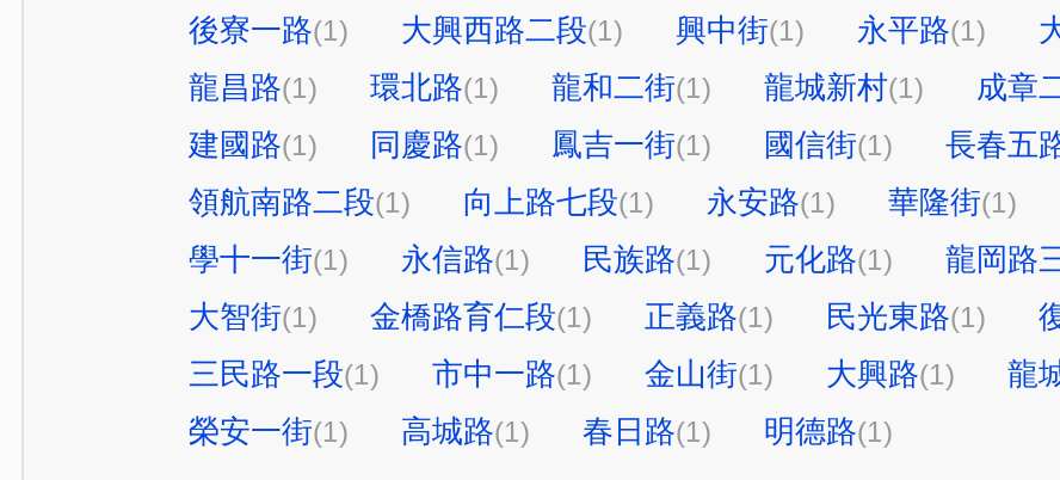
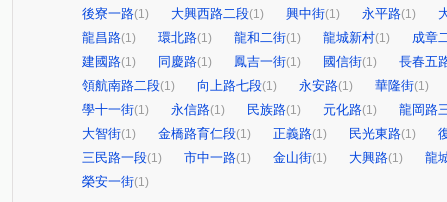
- 高城路(1)
- 春日路(1)
- 明德路(1)
